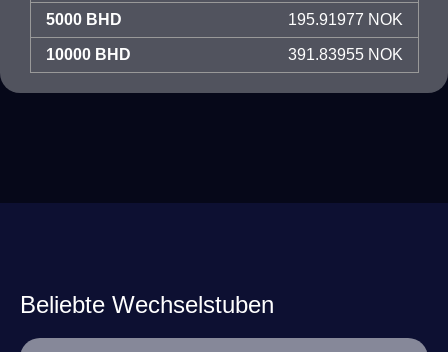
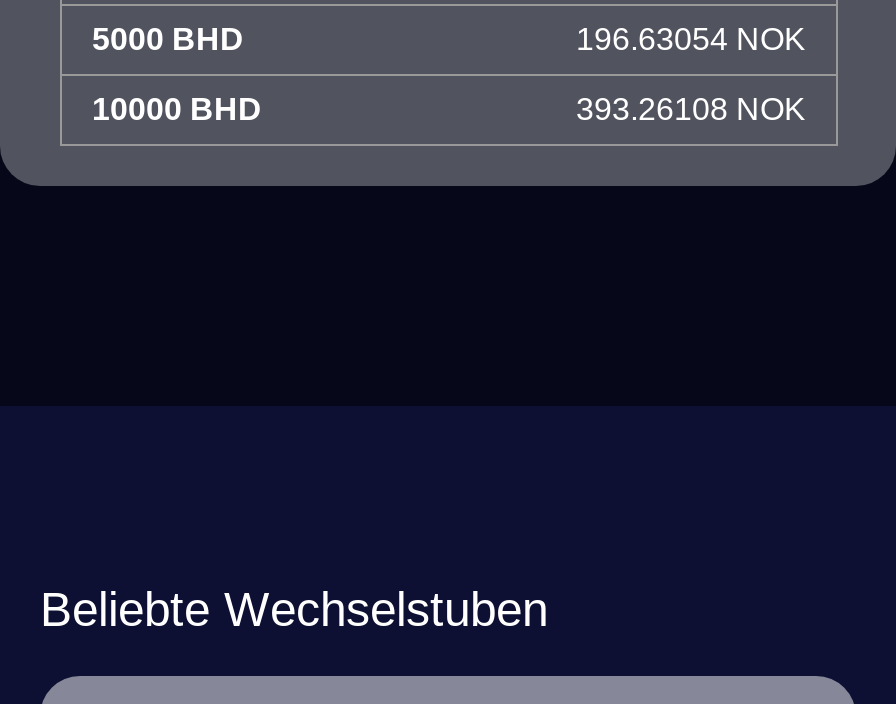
- 195.91977 NOK
+ 196.63054 NOK

- 391.83955 NOK
+ 393.26108 NOK
